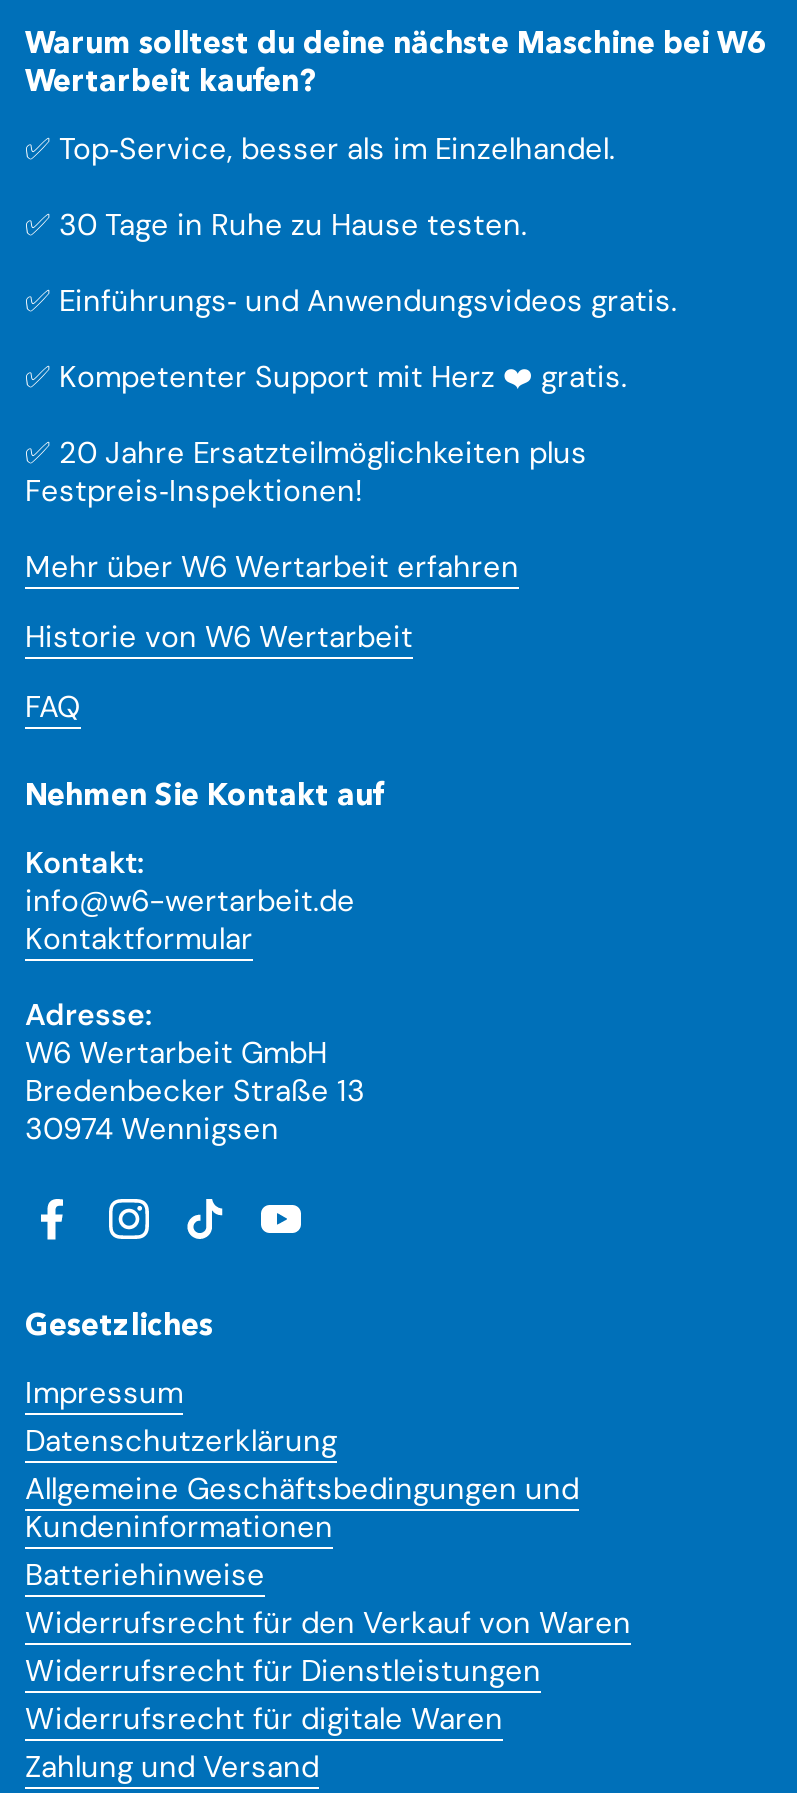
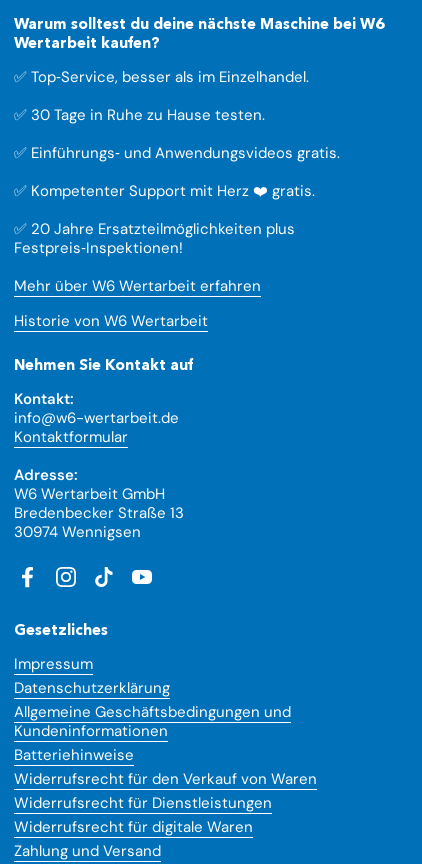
- FAQ
